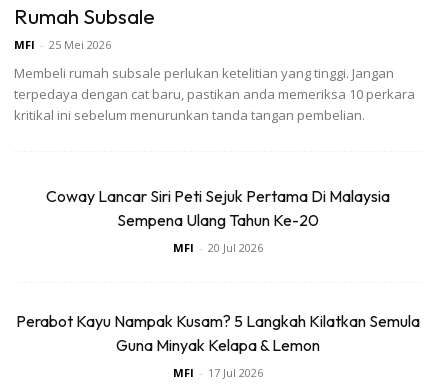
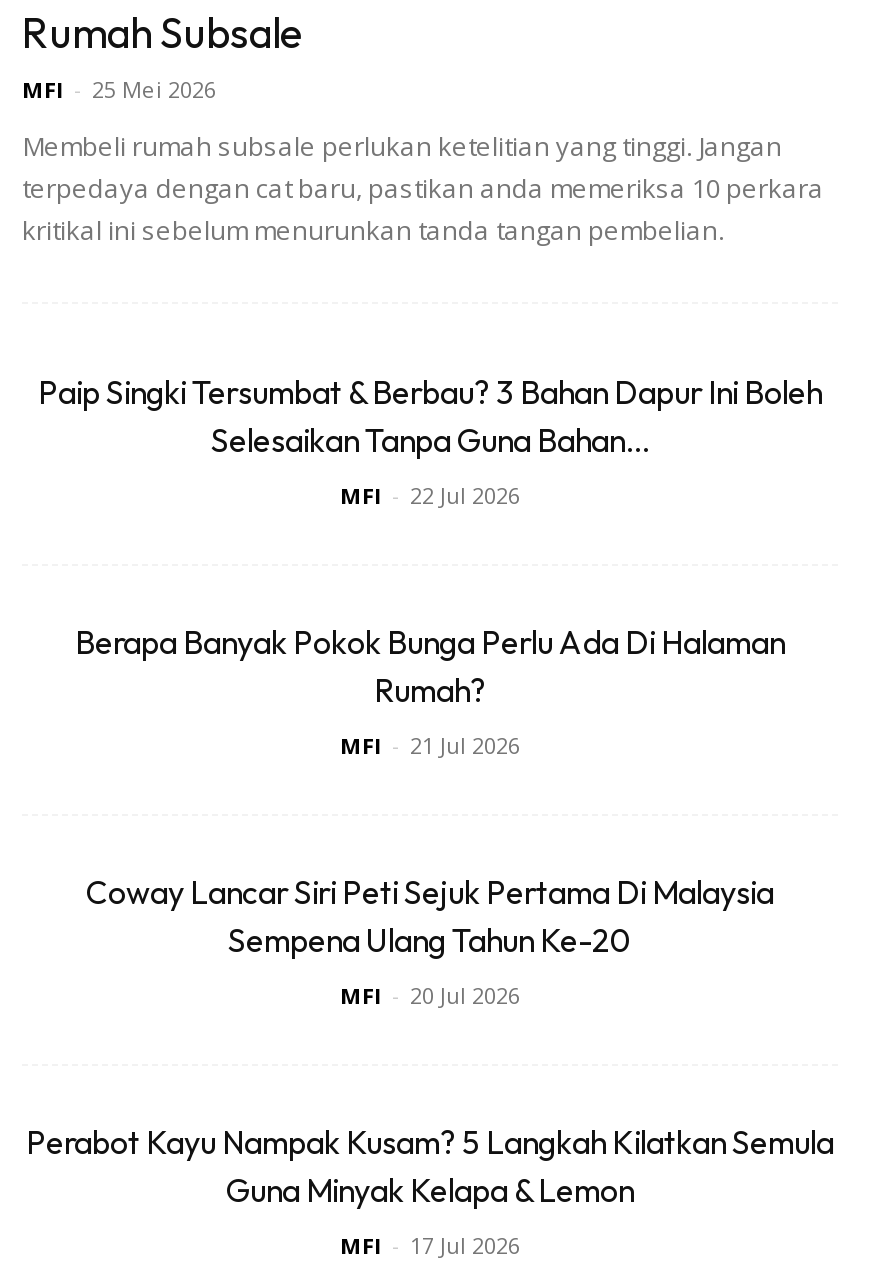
+ Paip Singki Tersumbat & Berbau? 3 Bahan Dapur Ini Boleh
+ Selesaikan Tanpa Guna Bahan...
+ MFI - 22 Jul 2026

+ Berapa Banyak Pokok Bunga Perlu Ada Di Halaman
+ Rumah?
+ MFI - 21 Jul 2026
